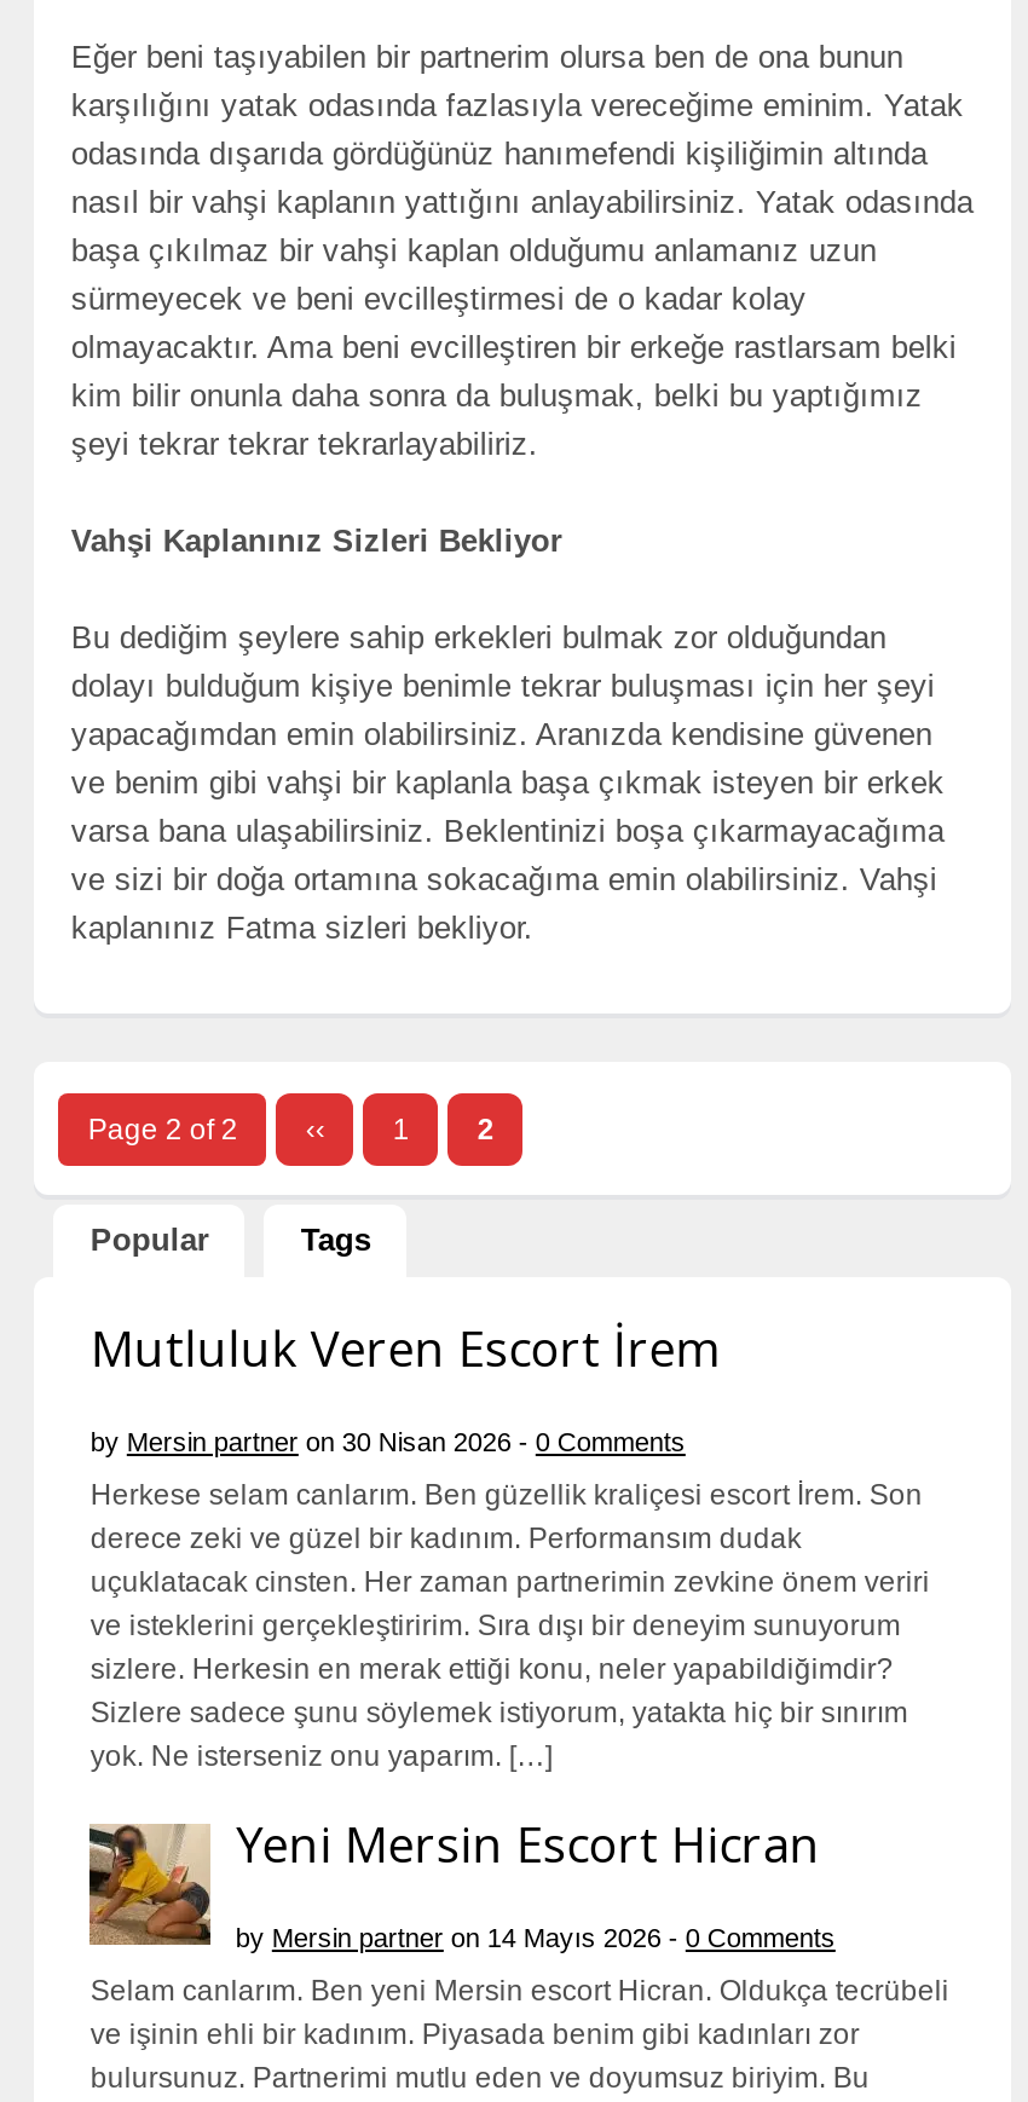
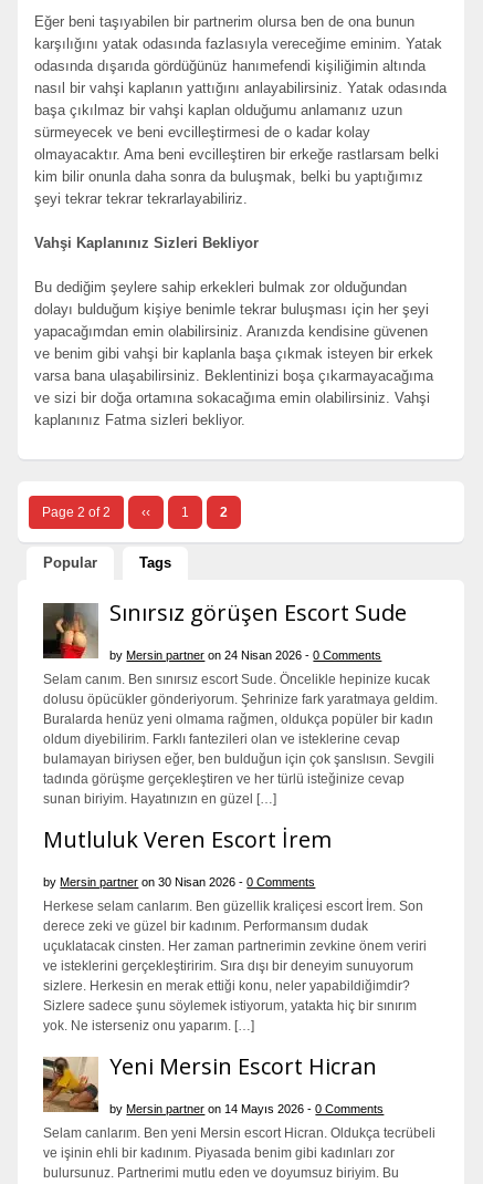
+ [image]
+ Sınırsız görüşen Escort Sude
+ by Mersin partner on 24 Nisan 2026 - 0 Comments
+ Selam canım. Ben sınırsız escort Sude. Öncelikle hepinize kucak
+ dolusu öpücükler gönderiyorum. Şehrinize fark yaratmaya geldim.
+ Buralarda henüz yeni olmama rağmen, oldukça popüler bir kadın
+ oldum diyebilirim. Farklı fantezileri olan ve isteklerine cevap
+ bulamayan biriysen eğer, ben bulduğun için çok şanslısın. Sevgili
+ tadında görüşme gerçekleştiren ve her türlü isteğinize cevap
+ sunan biriyim. Hayatınızın en güzel […]
